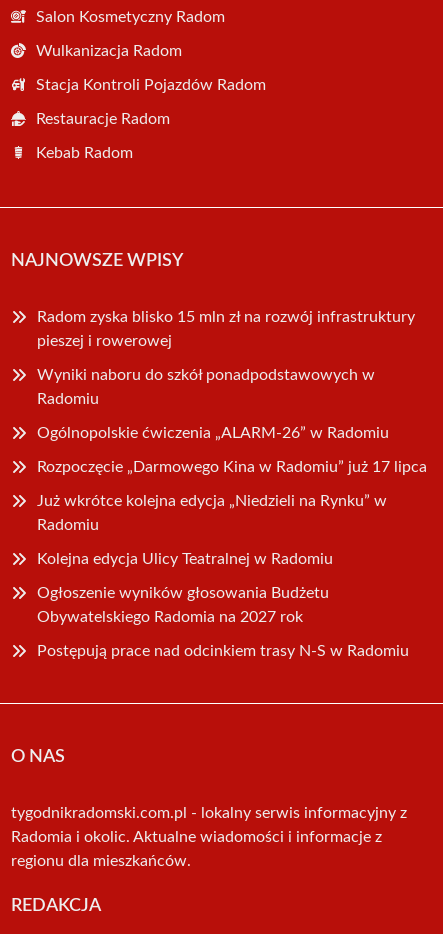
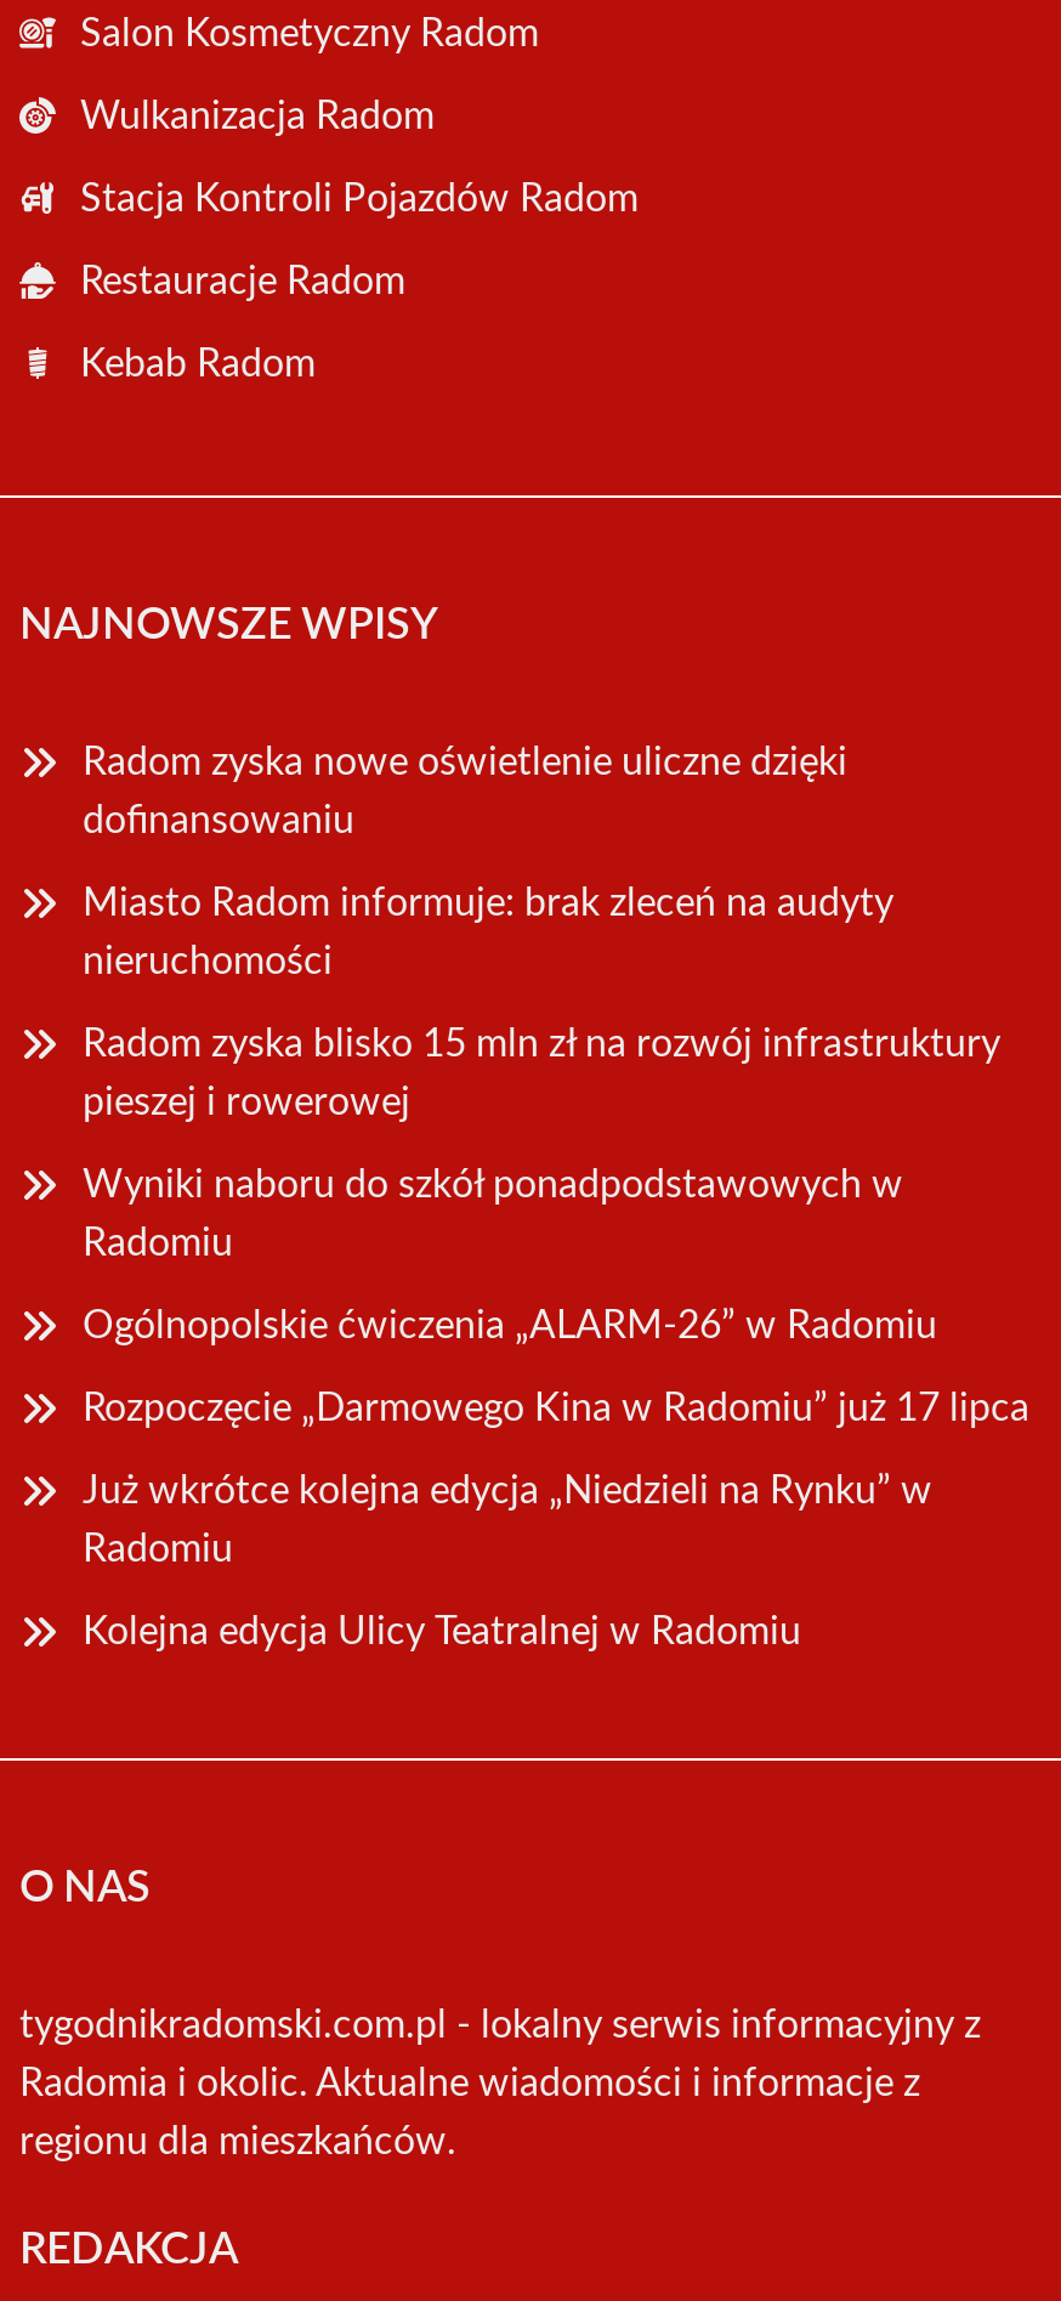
+ Radom zyska nowe oświetlenie uliczne dzięki
+ dofinansowaniu
+ Miasto Radom informuje: brak zleceń na audyty
+ nieruchomości

moved down: Radom zyska blisko 15 mln zł na rozwój infrastruktury | pieszej i rowerowej | Wyniki naboru do szkół ponadpodstawowych w | ... | Radomiu | Kolejna edycja Ulicy Teatralnej w Radomiu

- Ogłoszenie wyników głosowania Budżetu
- Obywatelskiego Radomia na 2027 rok
- Postępują prace nad odcinkiem trasy N-S w Radomiu
